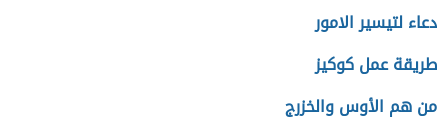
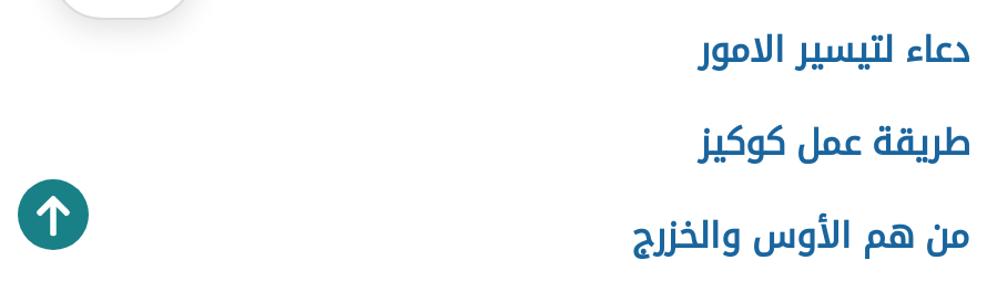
+ [image]
